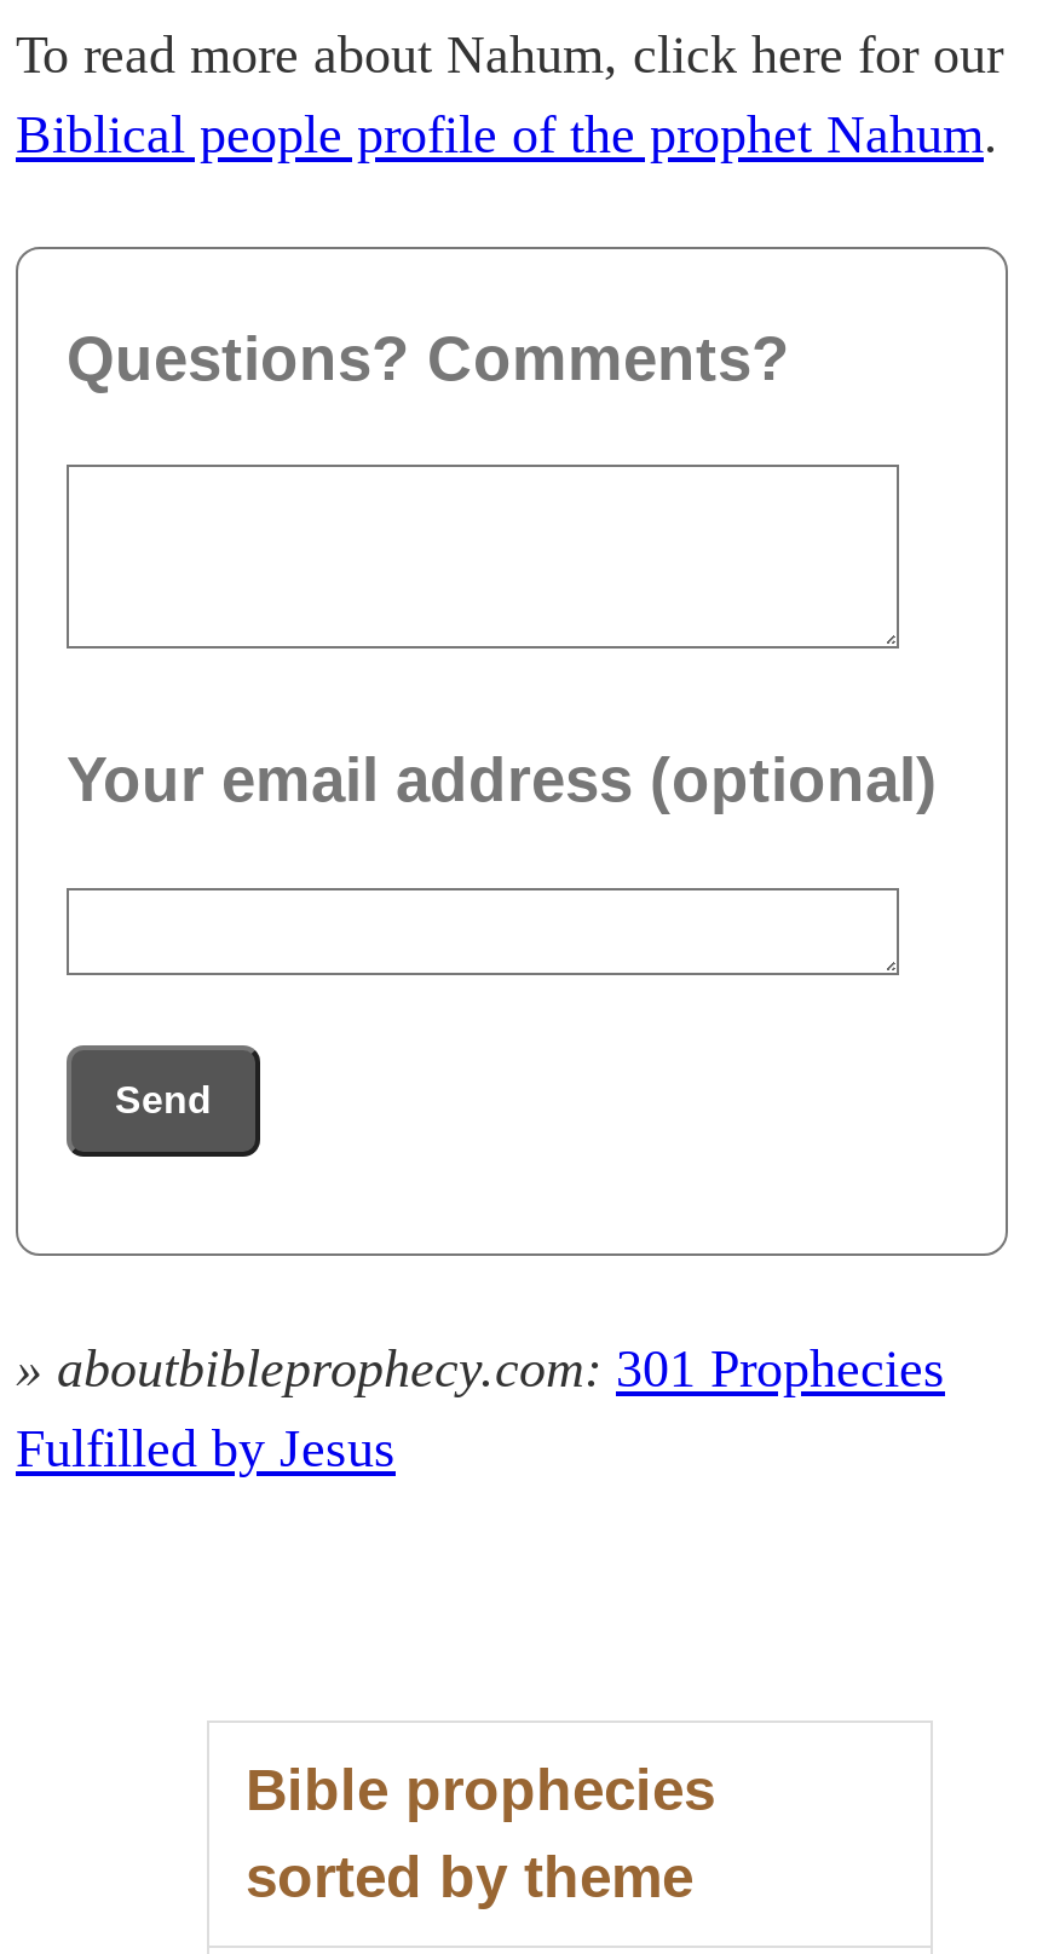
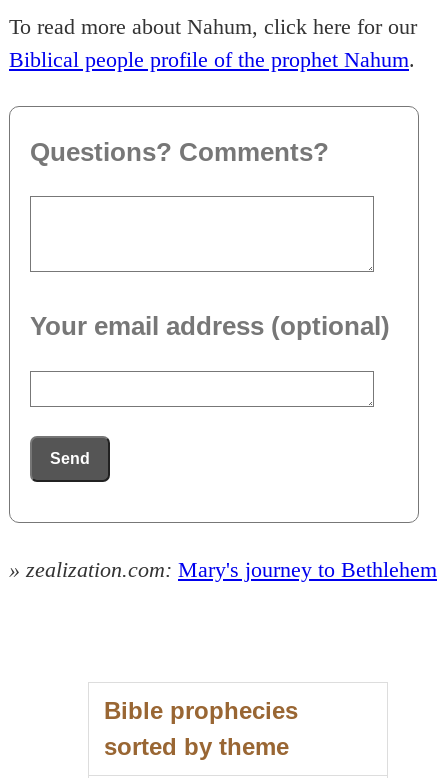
- » aboutbibleprophecy.com: 301 Prophecies
- Fulfilled by Jesus
+ » zealization.com: Mary's journey to Bethlehem
